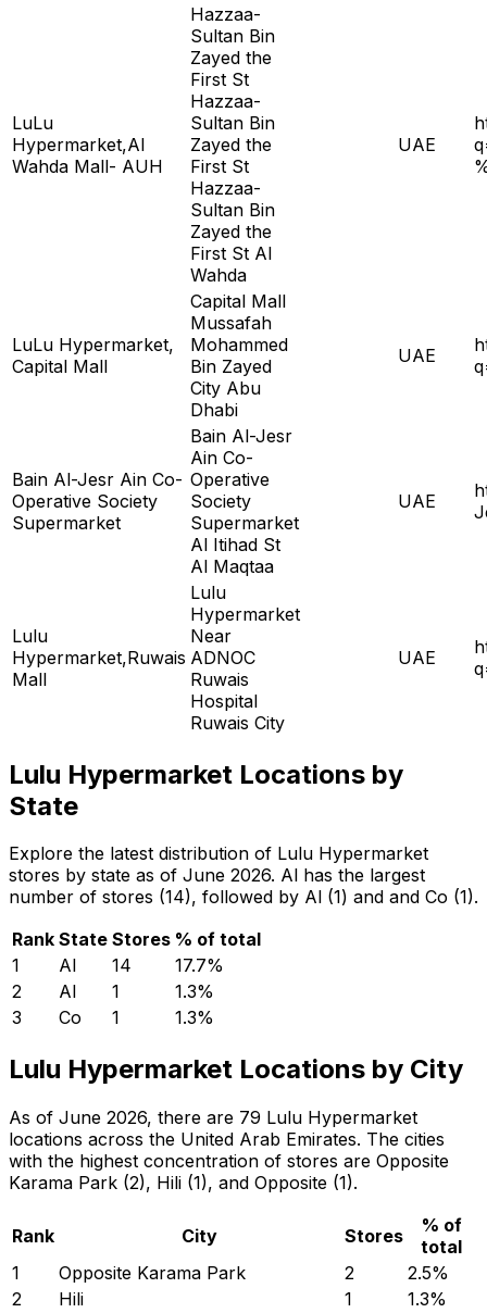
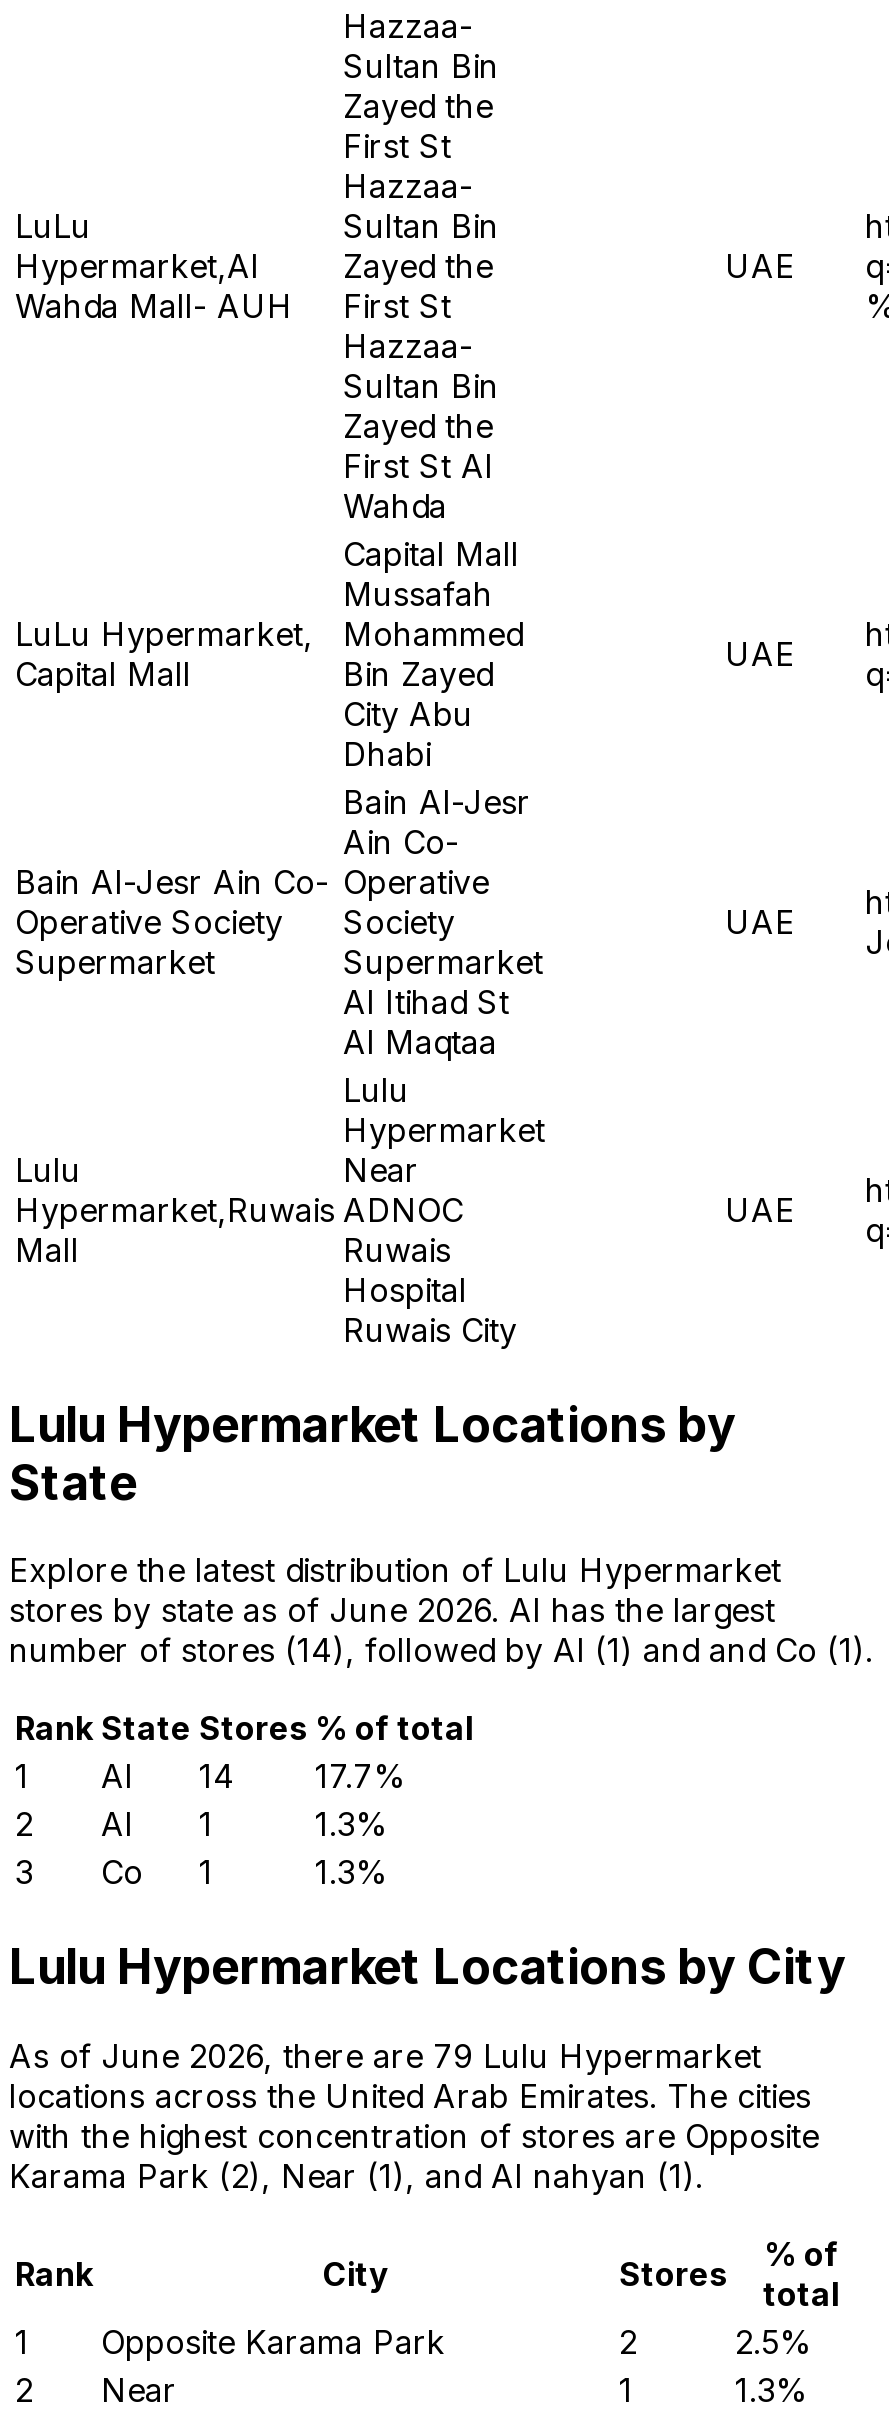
- Karama Park (2), Hili (1), and Opposite (1).
+ Karama Park (2), Near (1), and Al nahyan (1).

- Hili
+ Near
